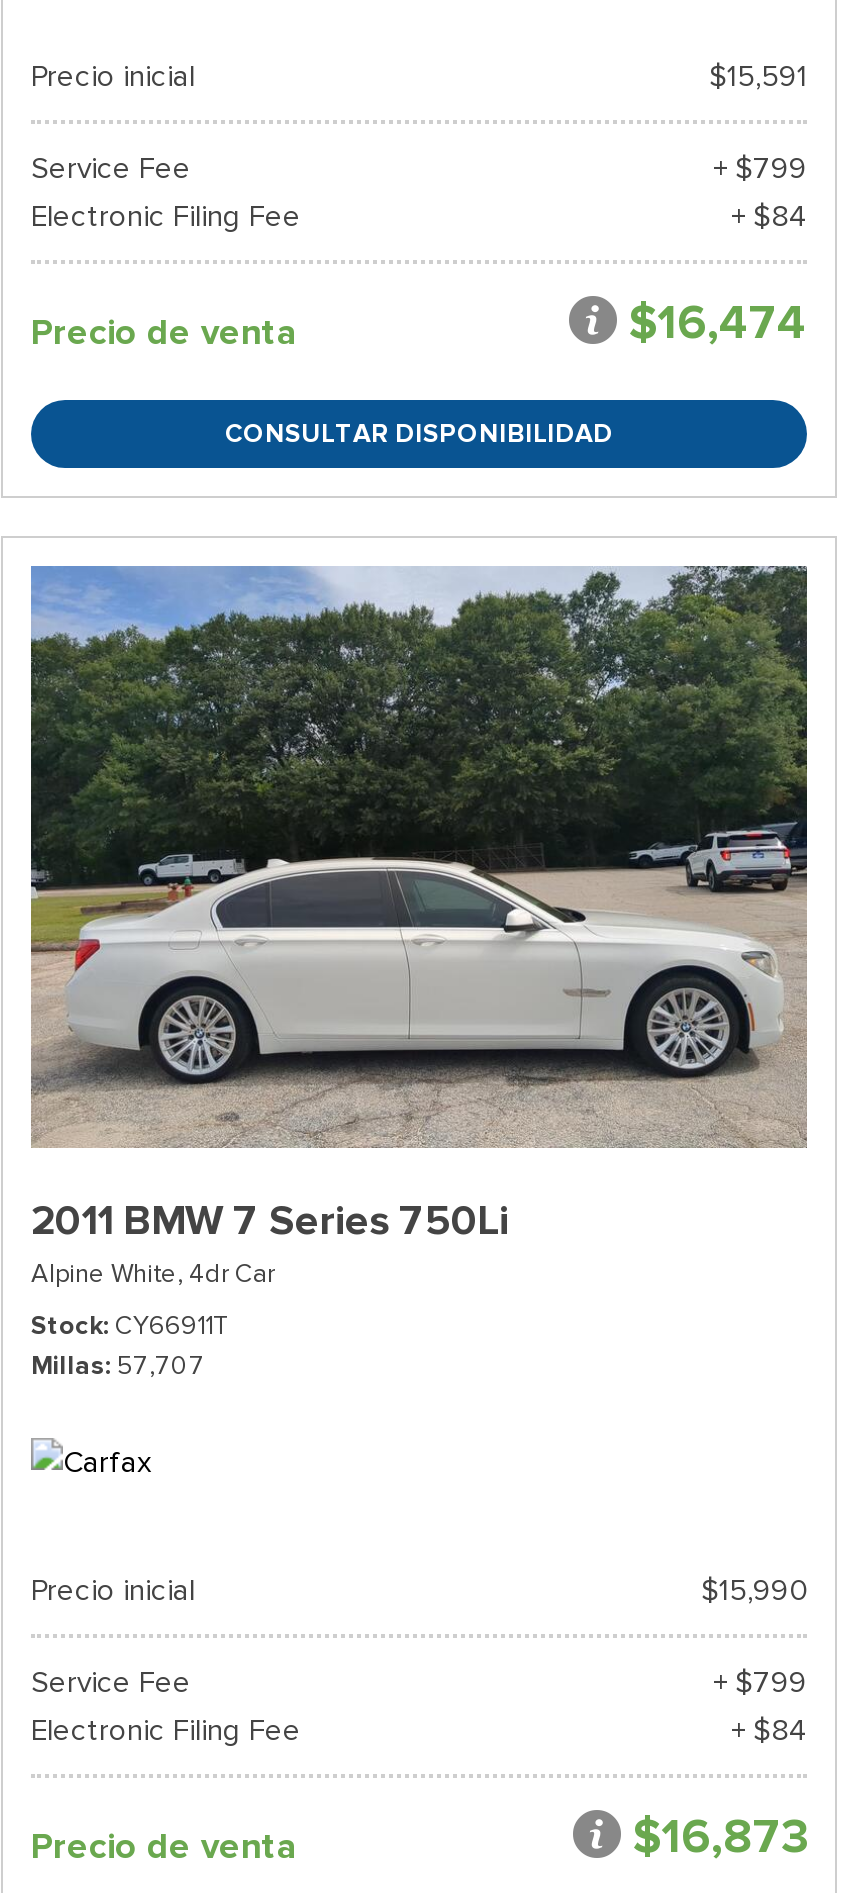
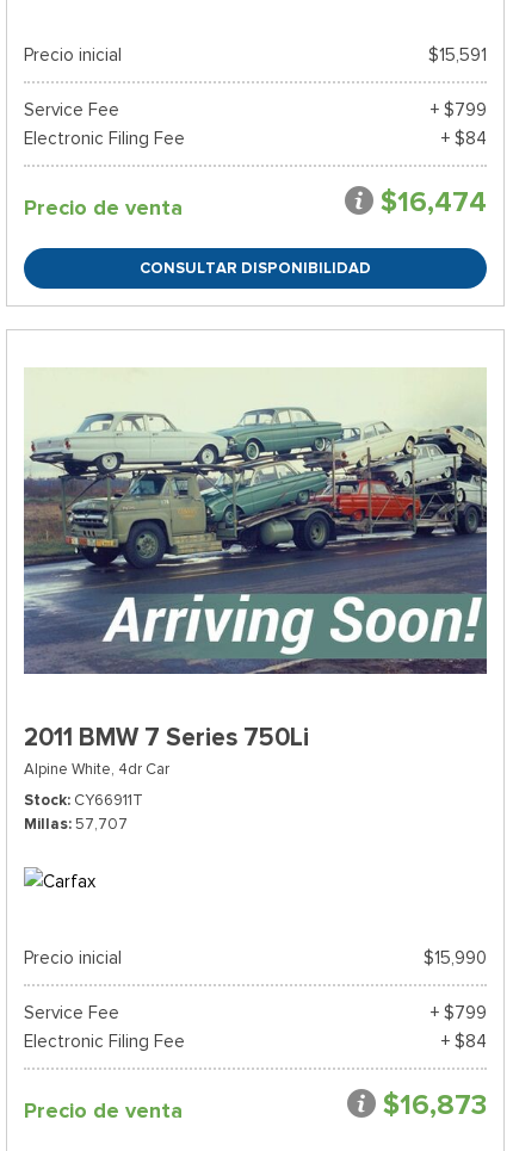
- [image]
+ [image]
